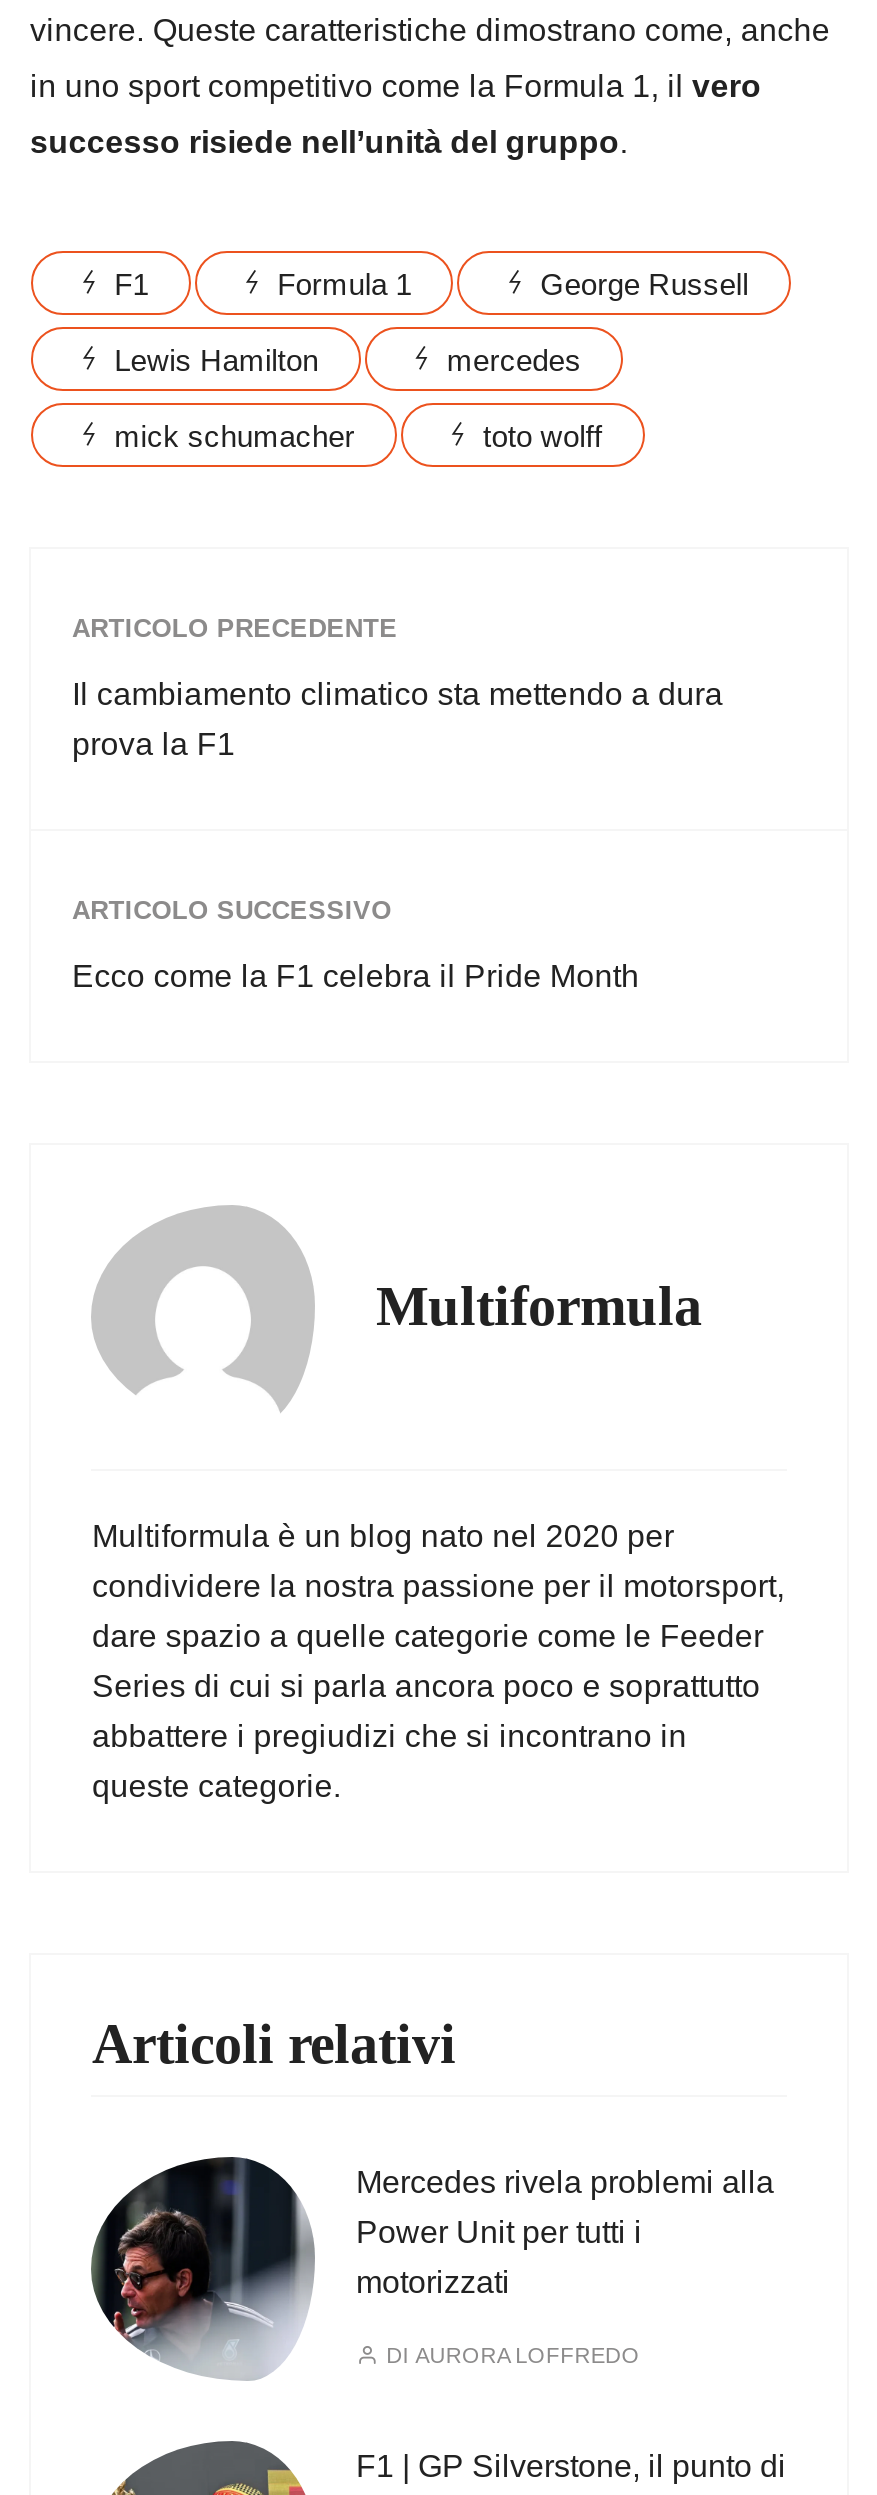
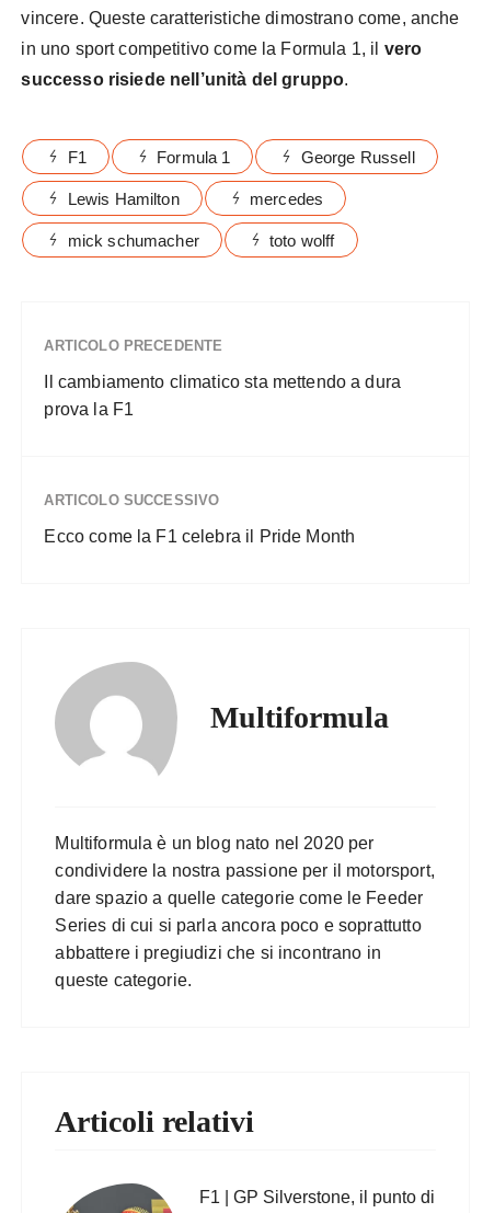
- [image]
- Mercedes rivela problemi alla
- Power Unit per tutti i
- motorizzati
- DI AURORA LOFFREDO
